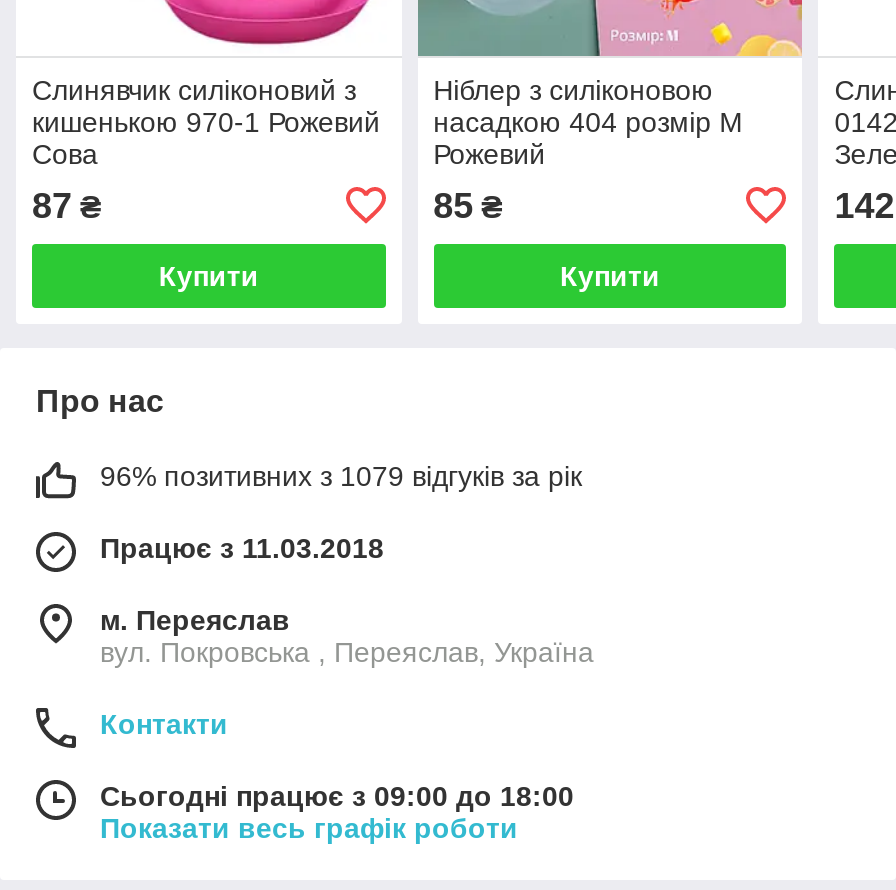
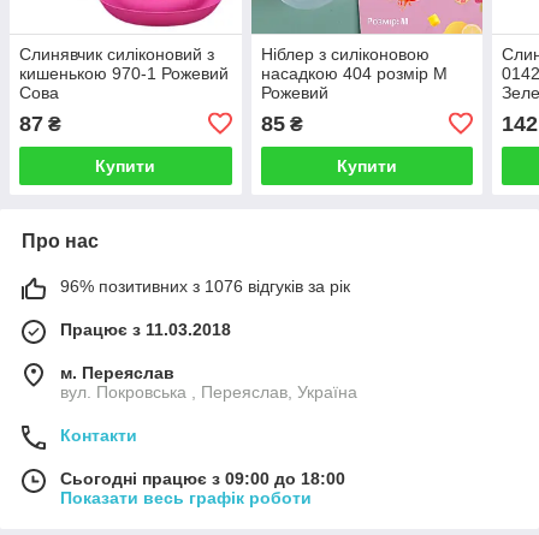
- 96% позитивних з 1079 відгуків за рік
+ 96% позитивних з 1076 відгуків за рік
